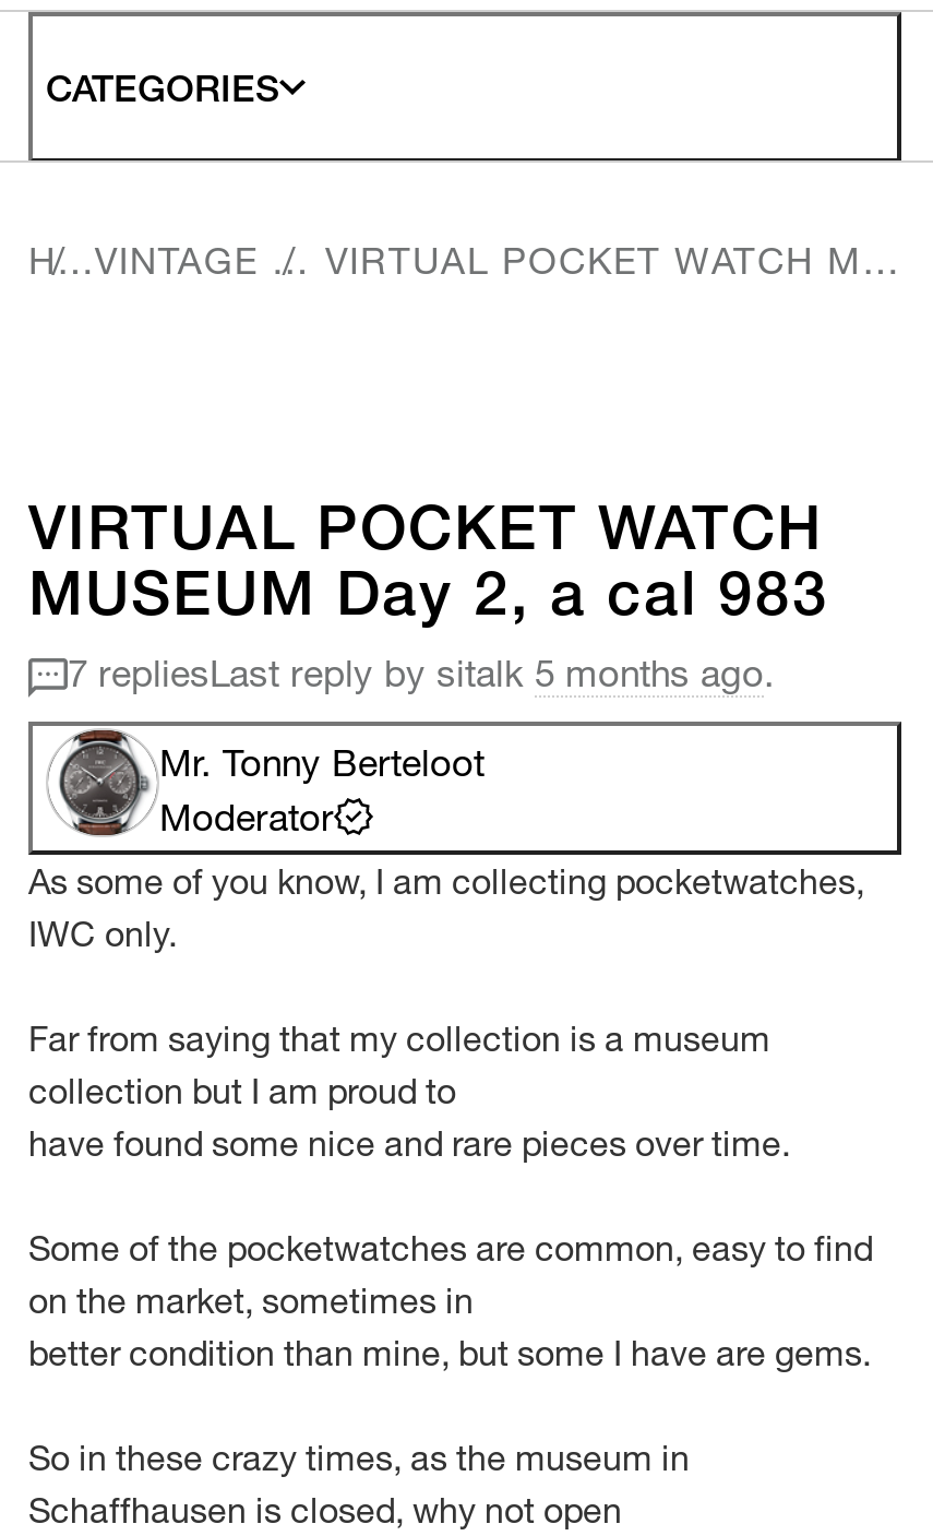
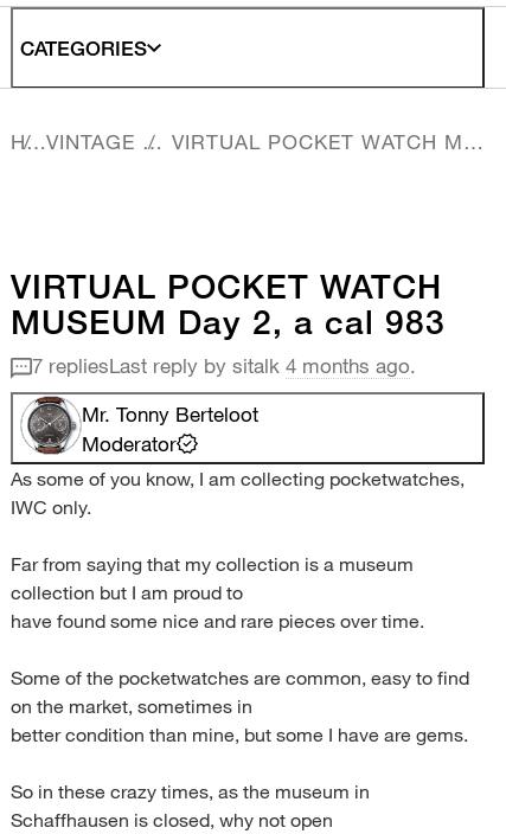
- 7 repliesLast reply by sitalk 5 months ago.
+ 7 repliesLast reply by sitalk 4 months ago.
